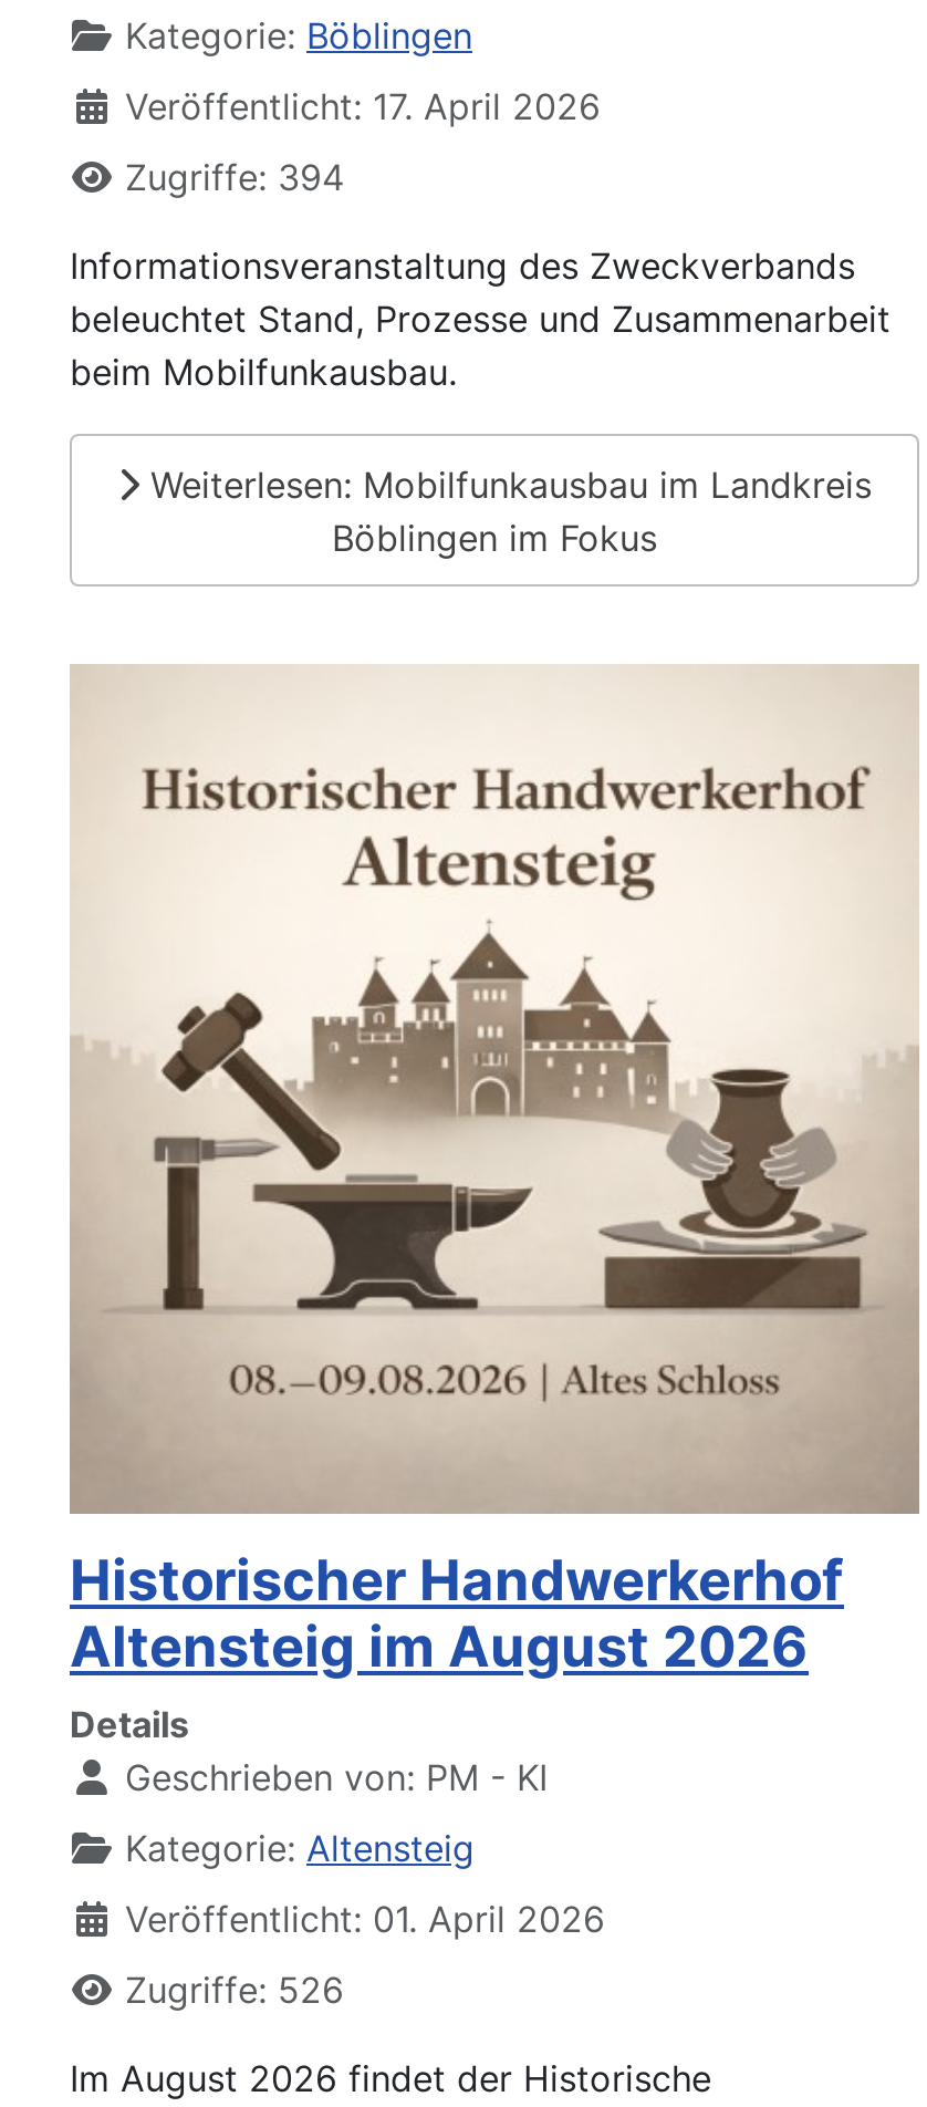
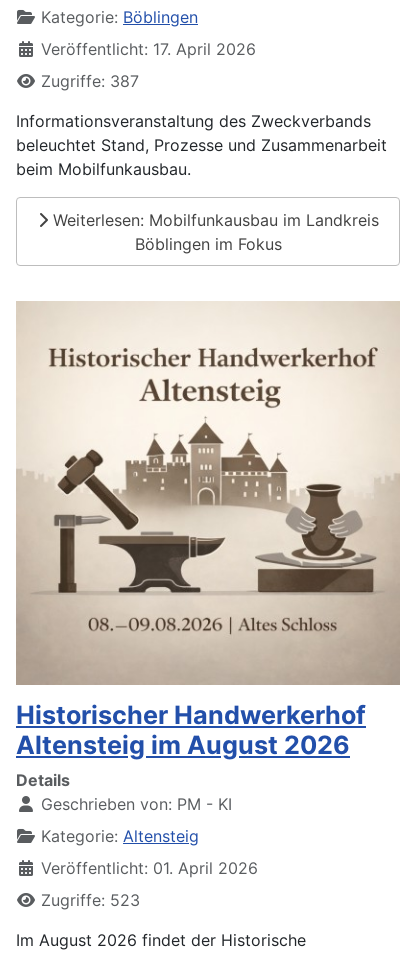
- Zugriffe: 394
+ Zugriffe: 387

- Zugriffe: 526
+ Zugriffe: 523
